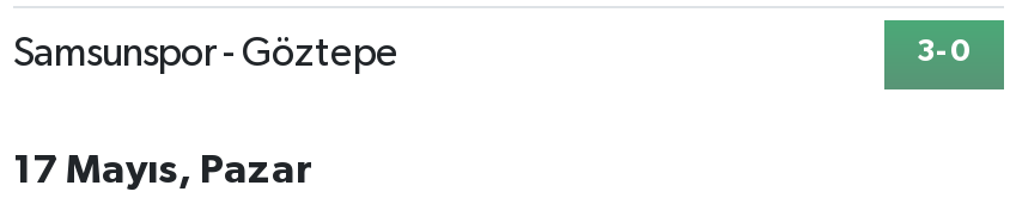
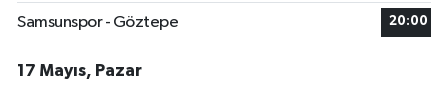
- 3-0
+ 20:00
